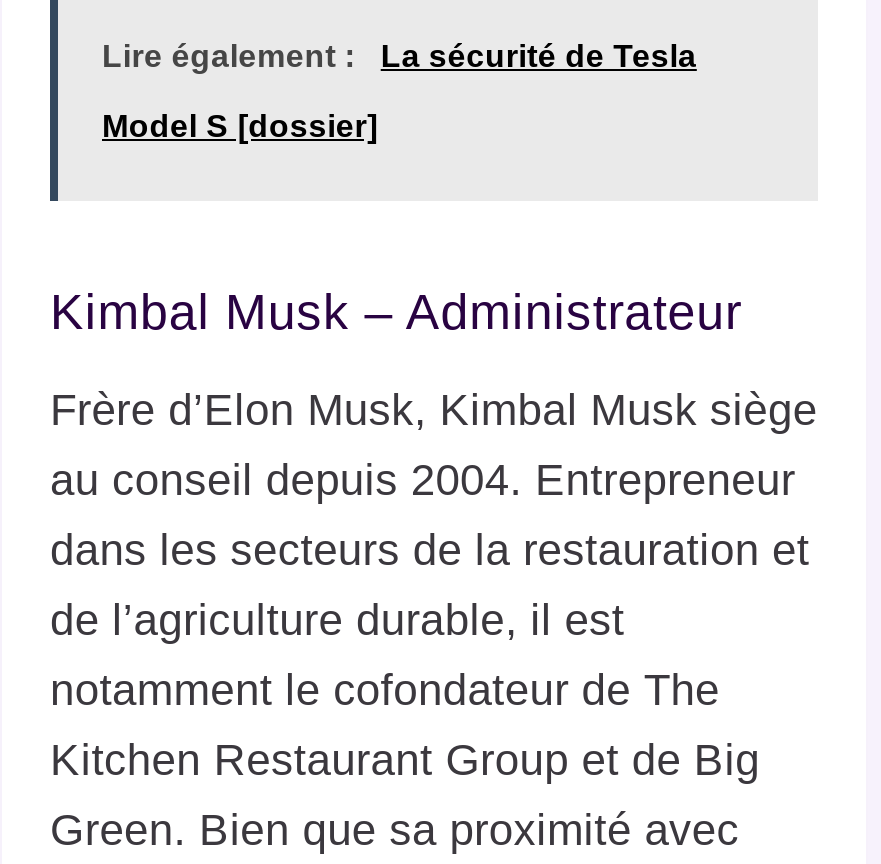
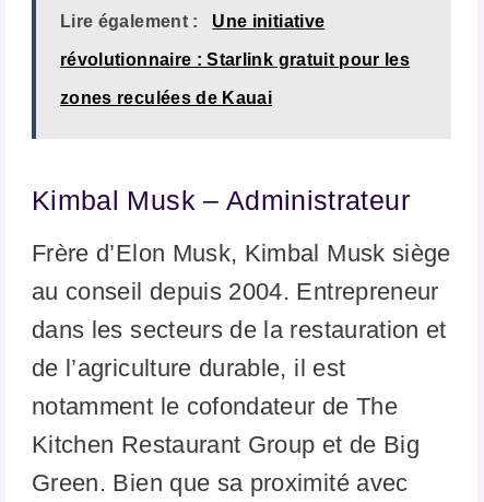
- La sécurité de Tesla
- Model S [dossier]
+ Une initiative
+ révolutionnaire : Starlink gratuit pour les
+ zones reculées de Kauai
